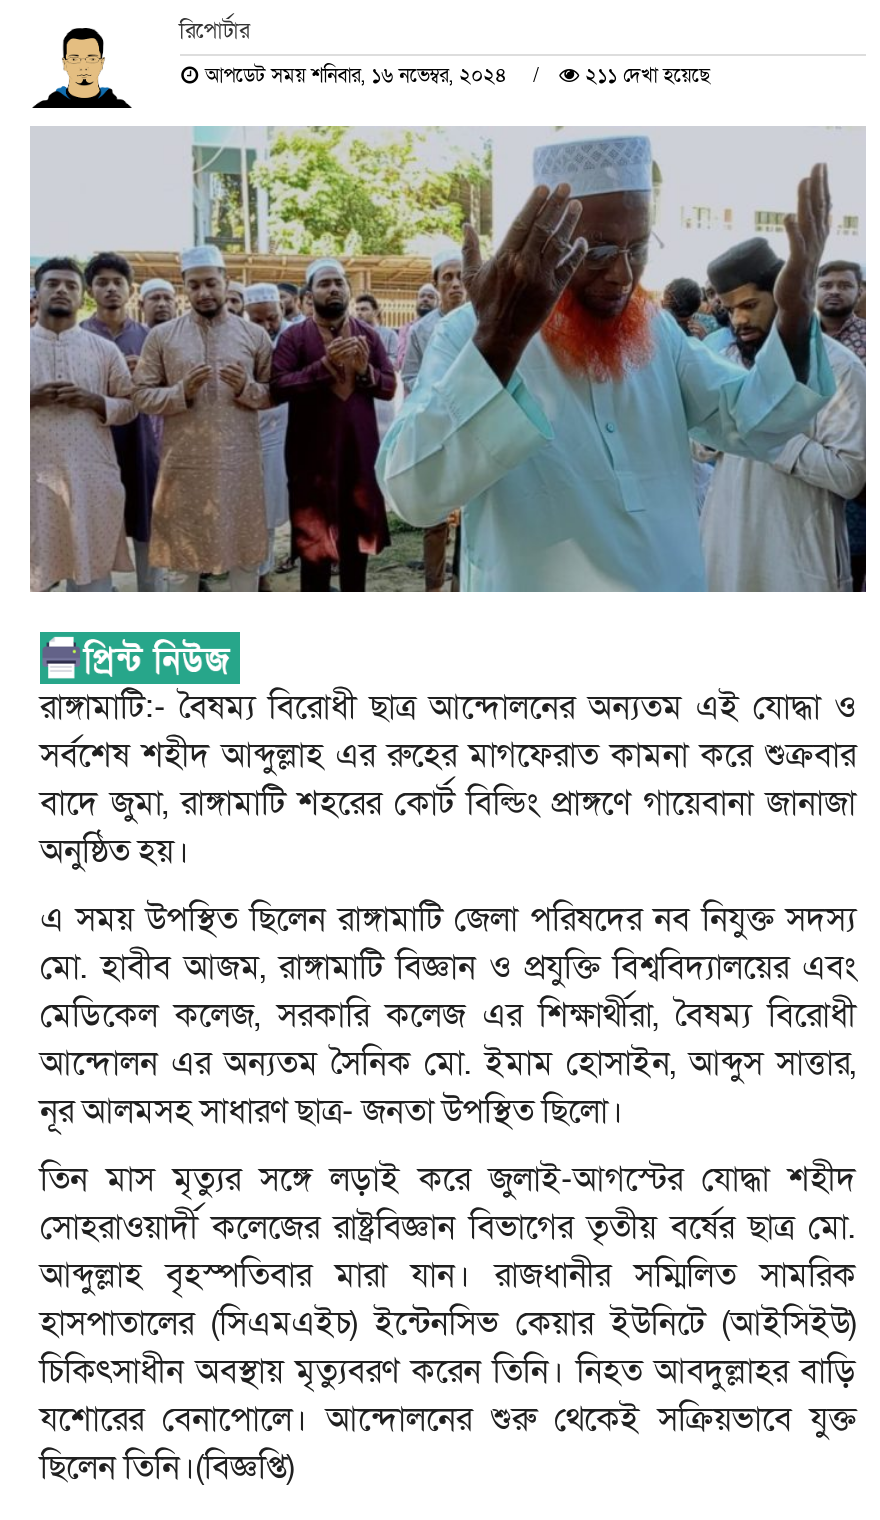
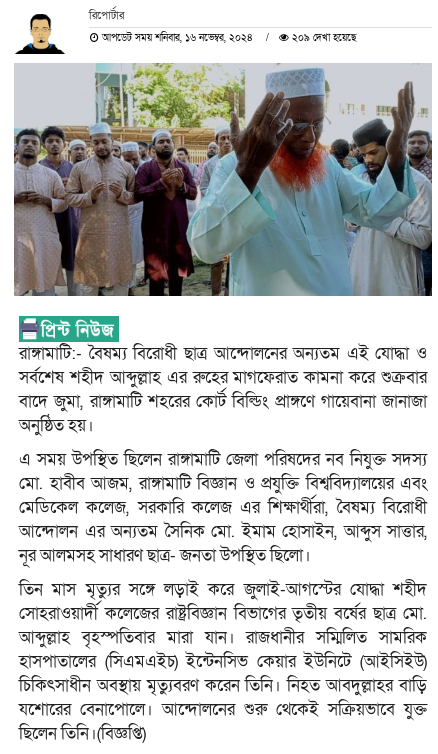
- ২১১ দেখা হয়েছে
+ ২০৯ দেখা হয়েছে
